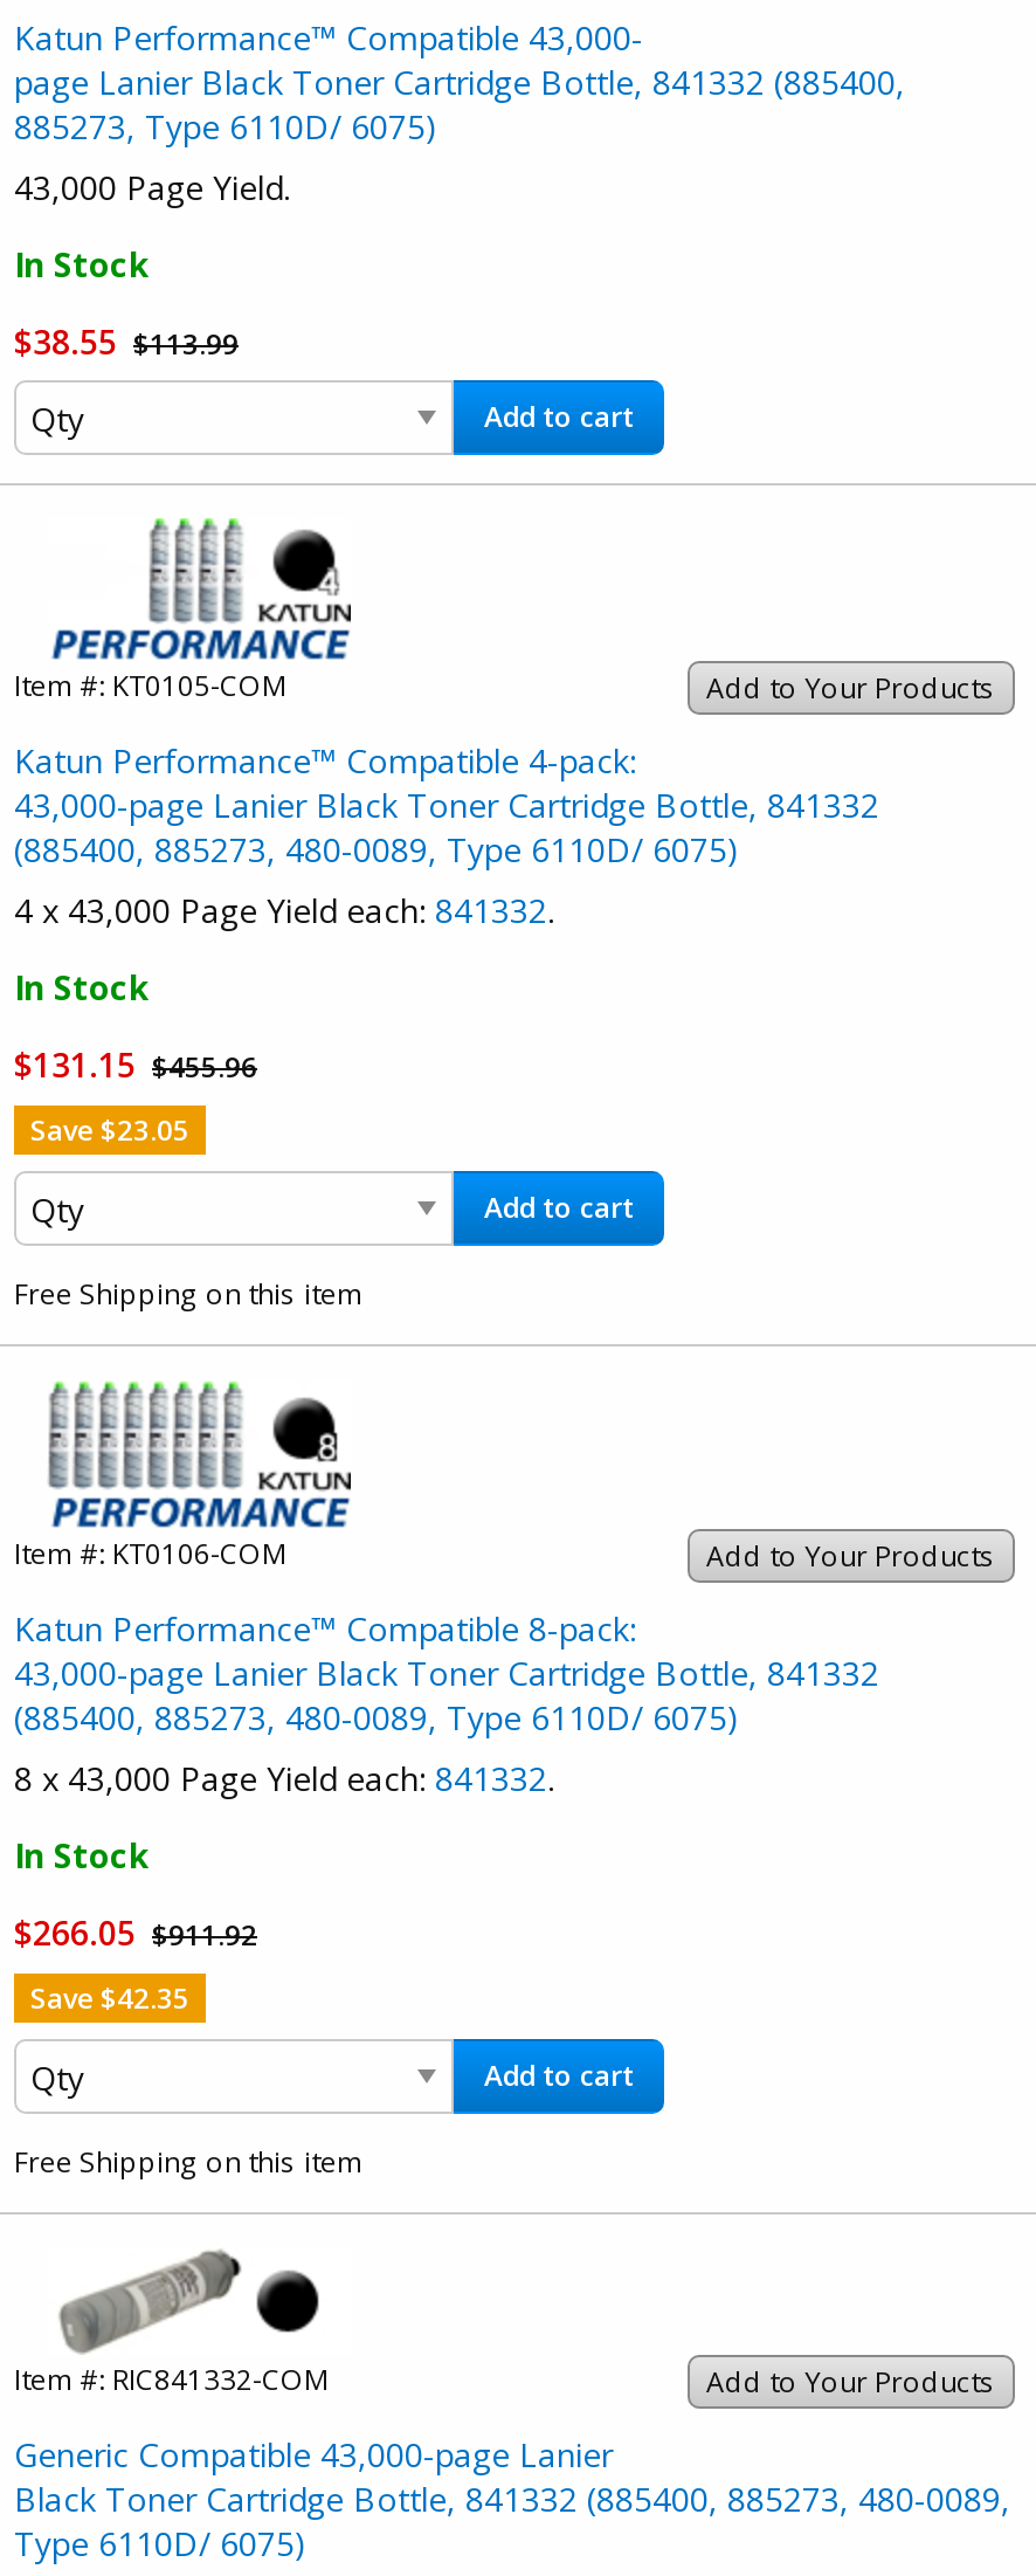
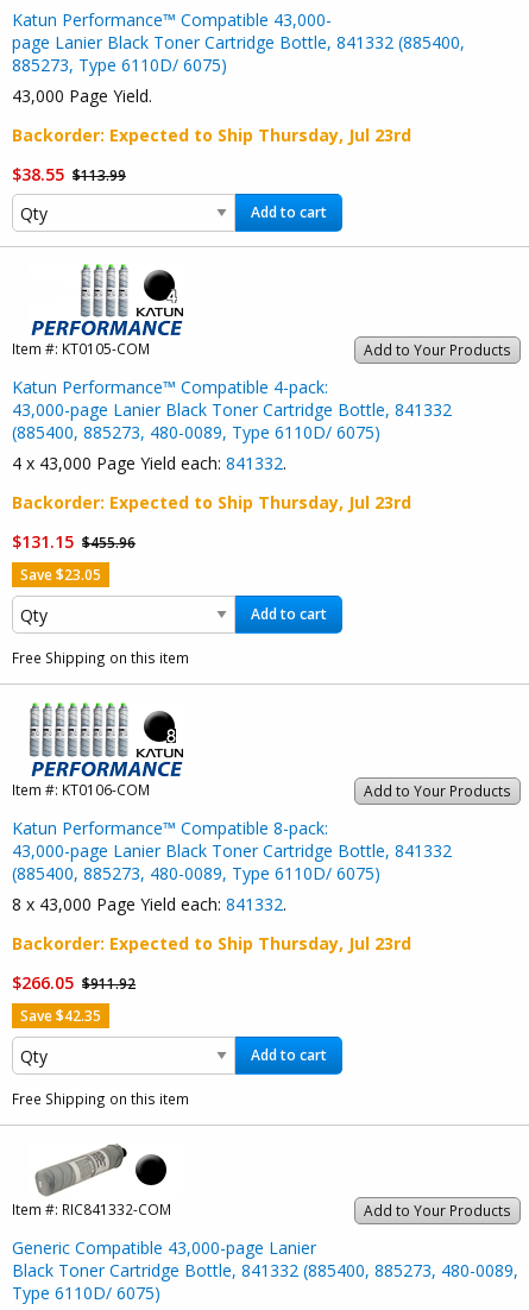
- In Stock
+ Backorder: Expected to Ship Thursday, Jul 23rd

- In Stock
+ Backorder: Expected to Ship Thursday, Jul 23rd

- In Stock
+ Backorder: Expected to Ship Thursday, Jul 23rd
